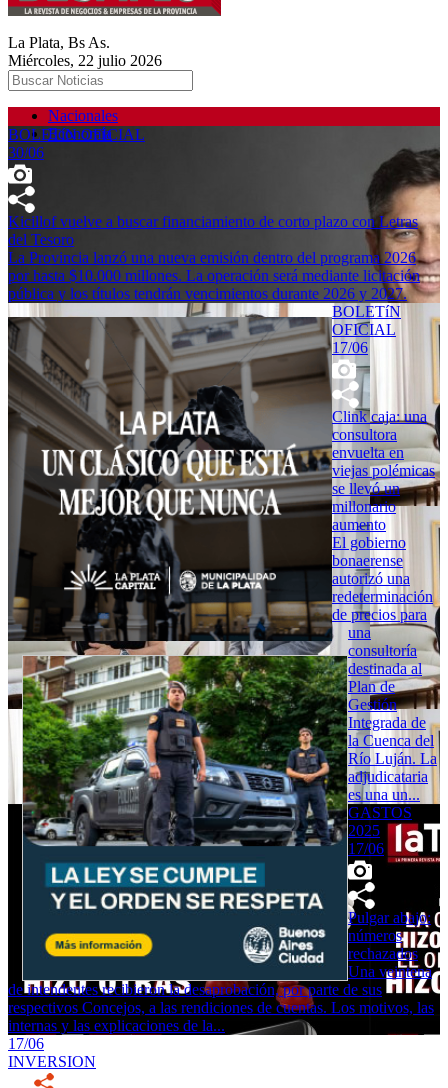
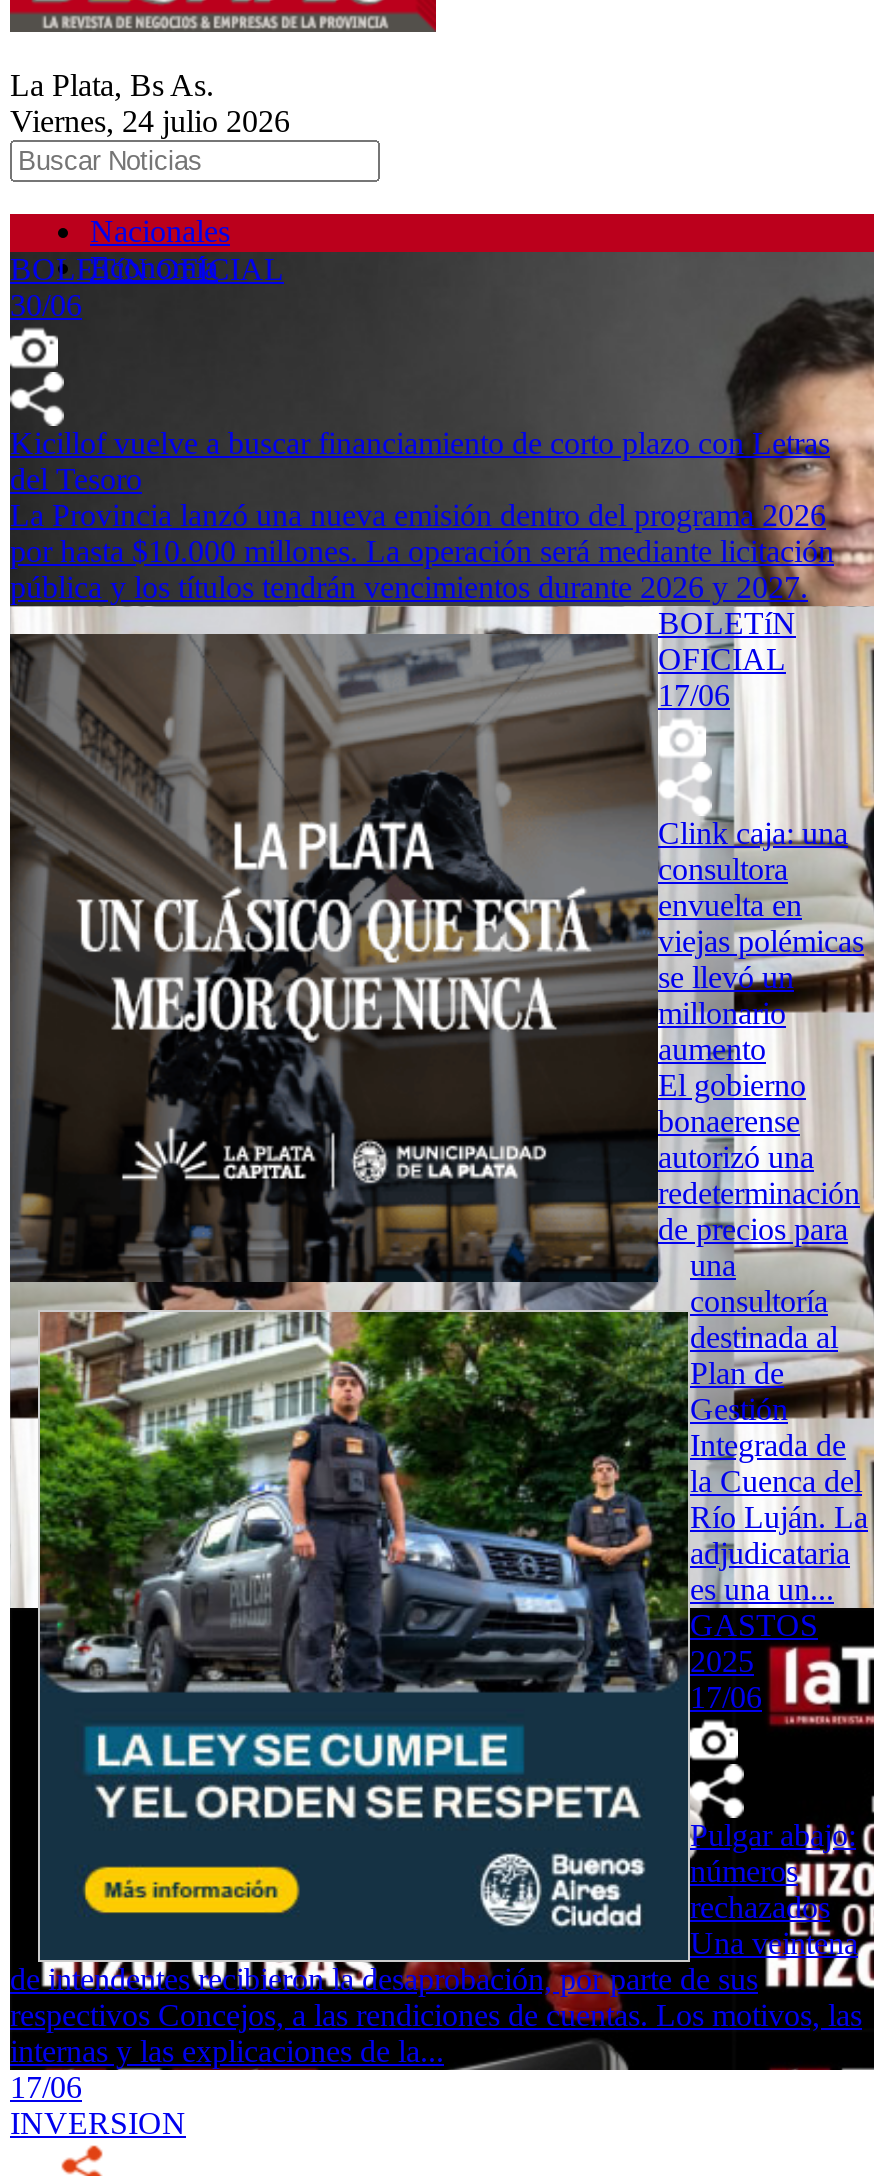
- Miércoles, 22 julio 2026
+ Viernes, 24 julio 2026
